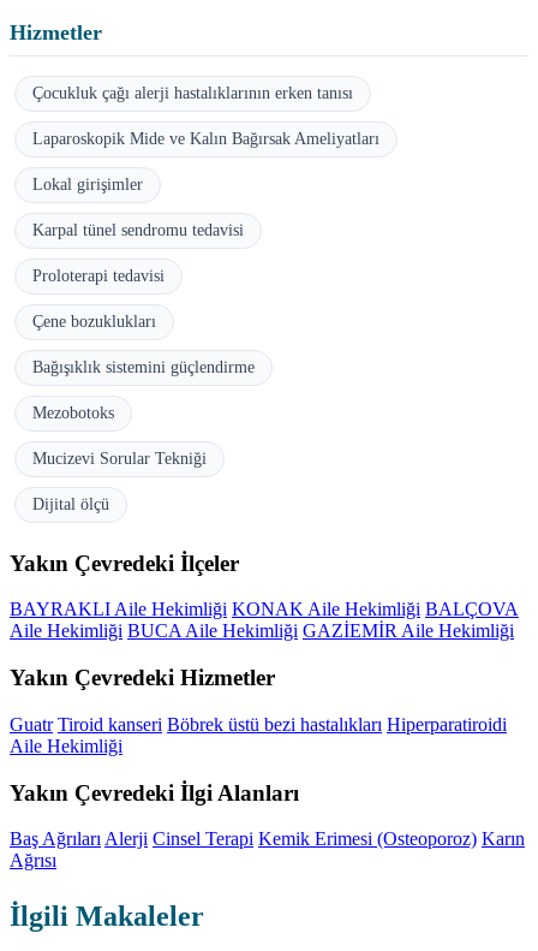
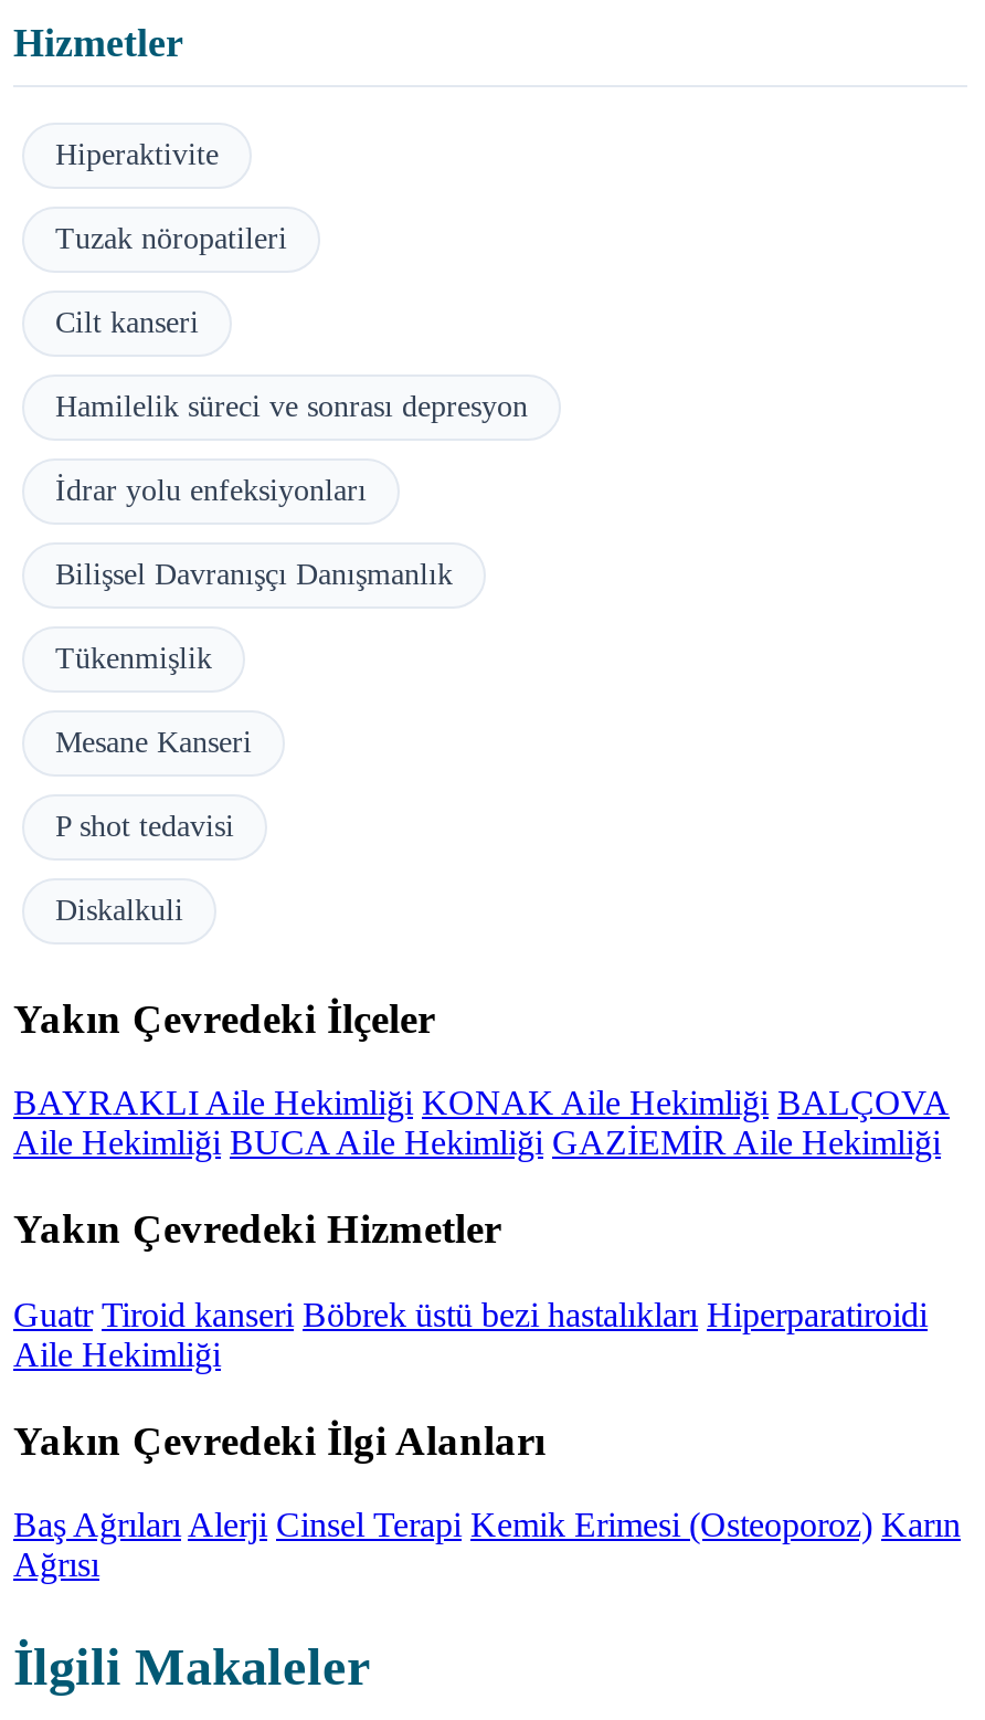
- Çocukluk çağı alerji hastalıklarının erken tanısı
+ Hiperaktivite

- Laparoskopik Mide ve Kalın Bağırsak Ameliyatları
+ Tuzak nöropatileri

- Lokal girişimler
+ Cilt kanseri

- Karpal tünel sendromu tedavisi
+ Hamilelik süreci ve sonrası depresyon

- Proloterapi tedavisi
+ İdrar yolu enfeksiyonları

- Çene bozuklukları
+ Bilişsel Davranışçı Danışmanlık

- Bağışıklık sistemini güçlendirme
+ Tükenmişlik

- Mezobotoks
+ Mesane Kanseri

- Mucizevi Sorular Tekniği
+ P shot tedavisi

- Dijital ölçü
+ Diskalkuli
